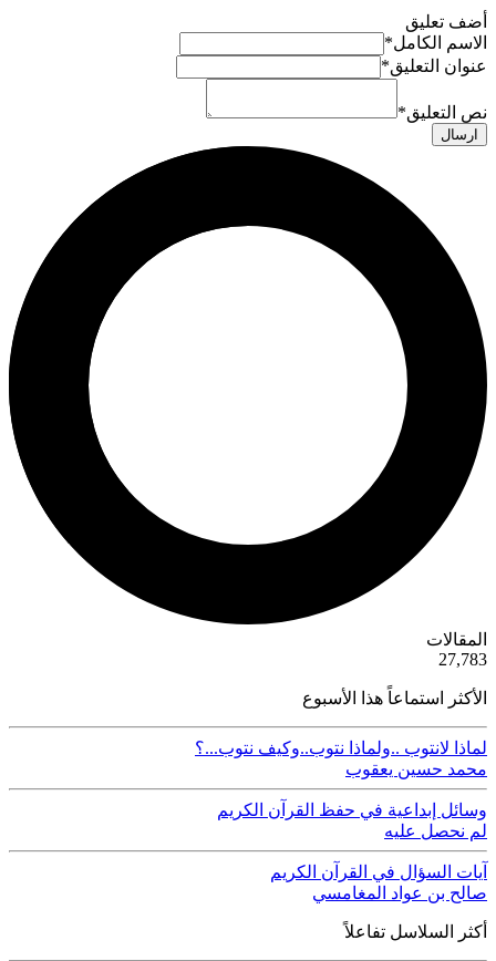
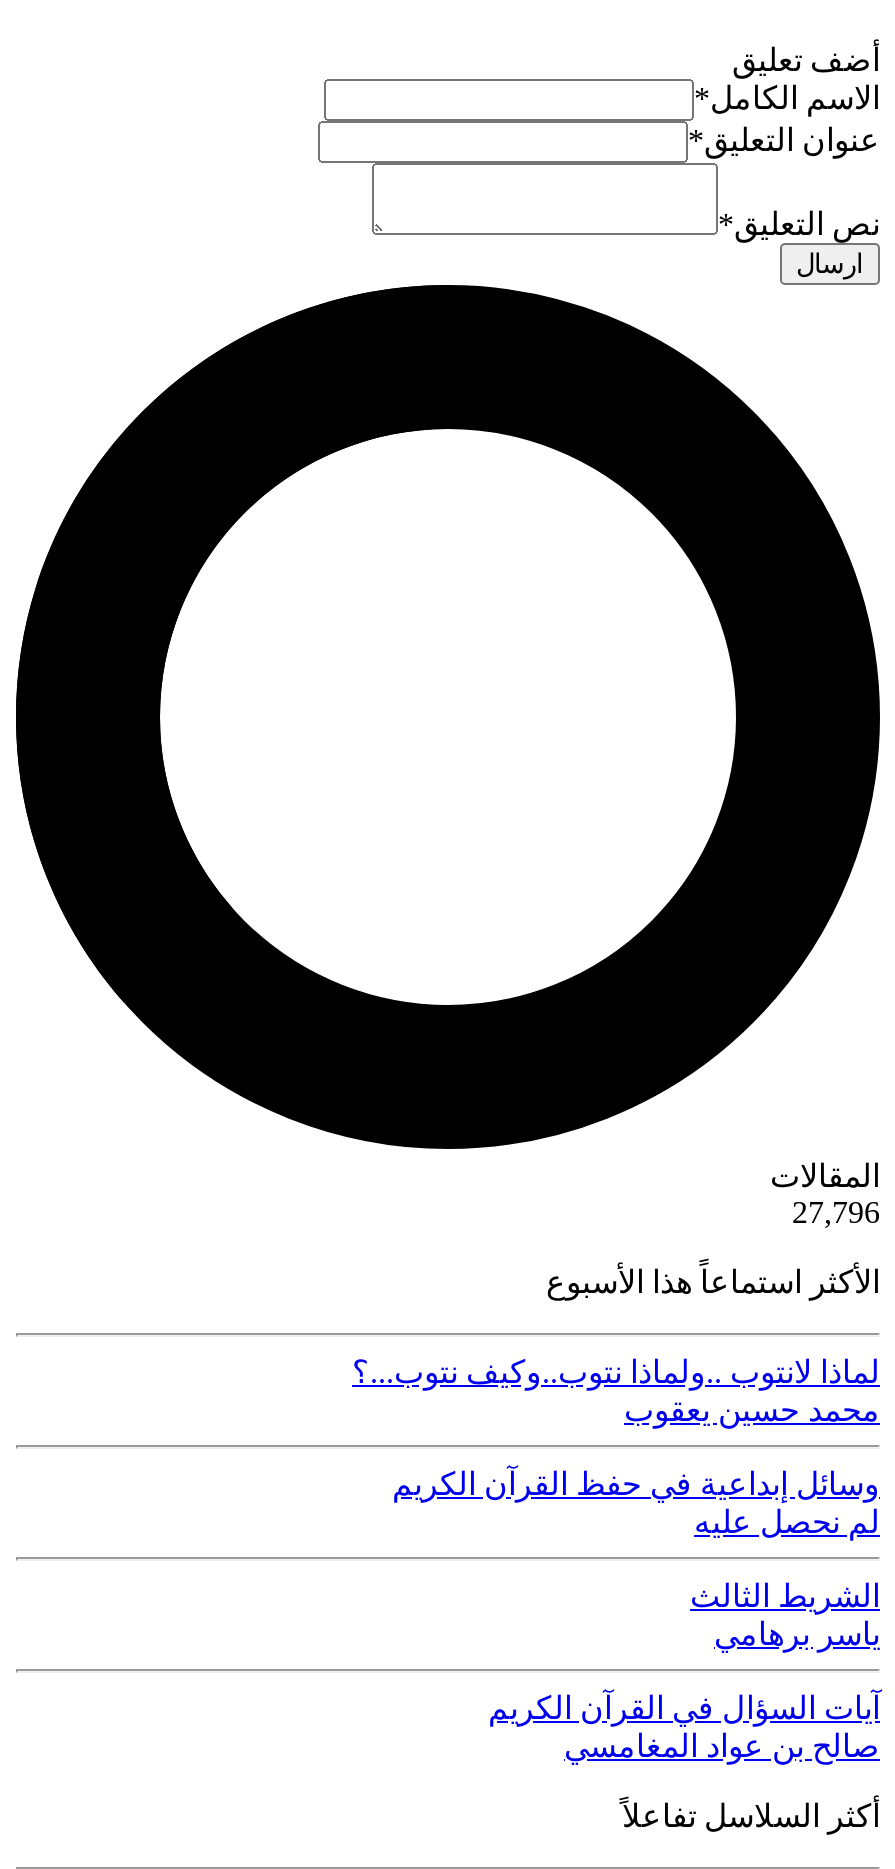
- 27,783
+ 27,796

+ الشريط الثالث
+ ياسر برهامي
